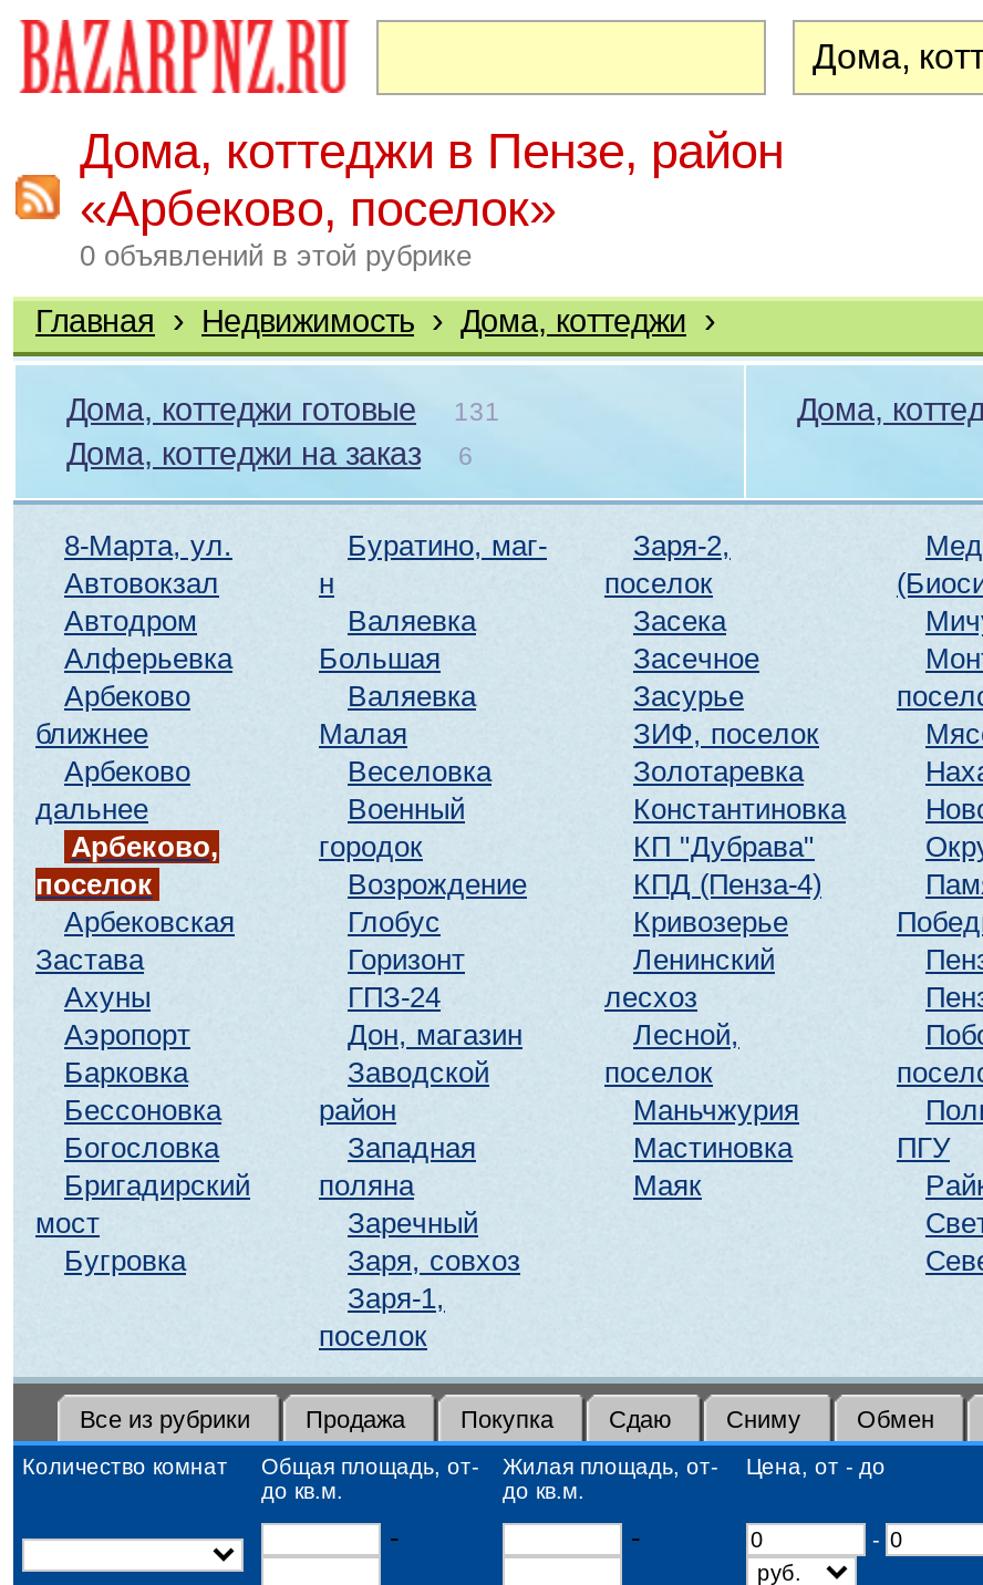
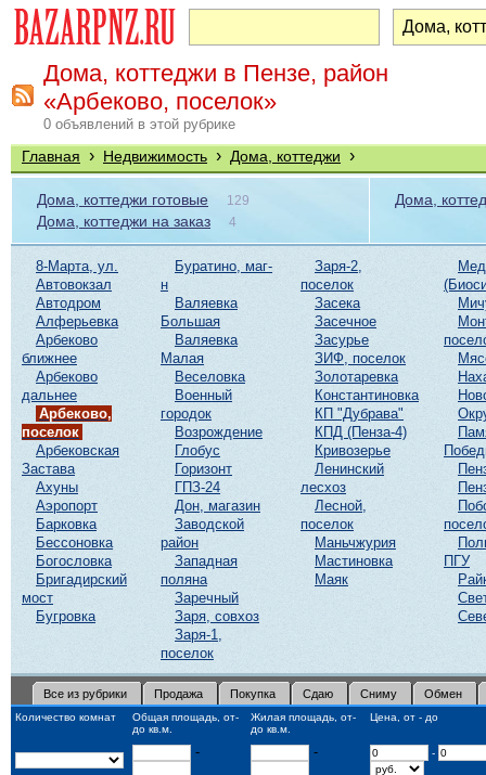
- Дома, коттеджи готовые 131
+ Дома, коттеджи готовые 129

- Дома, коттеджи на заказ 6
+ Дома, коттеджи на заказ 4
